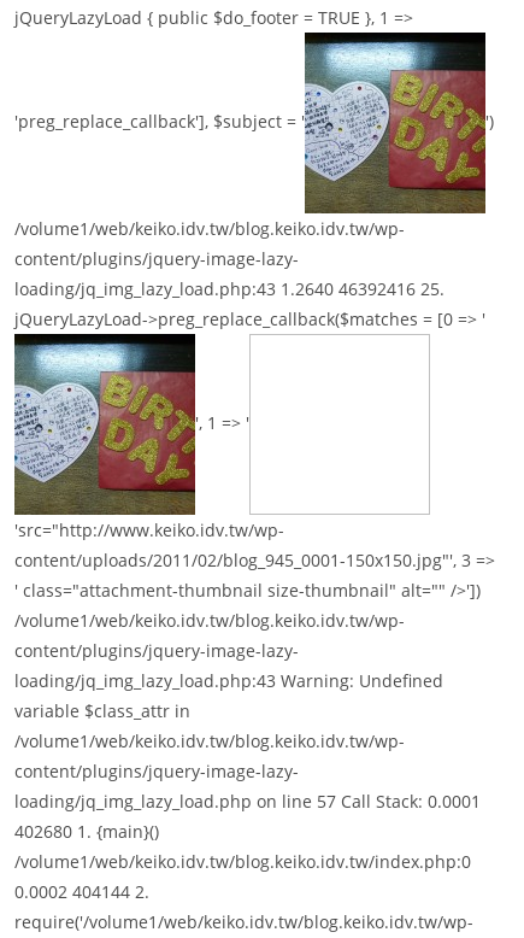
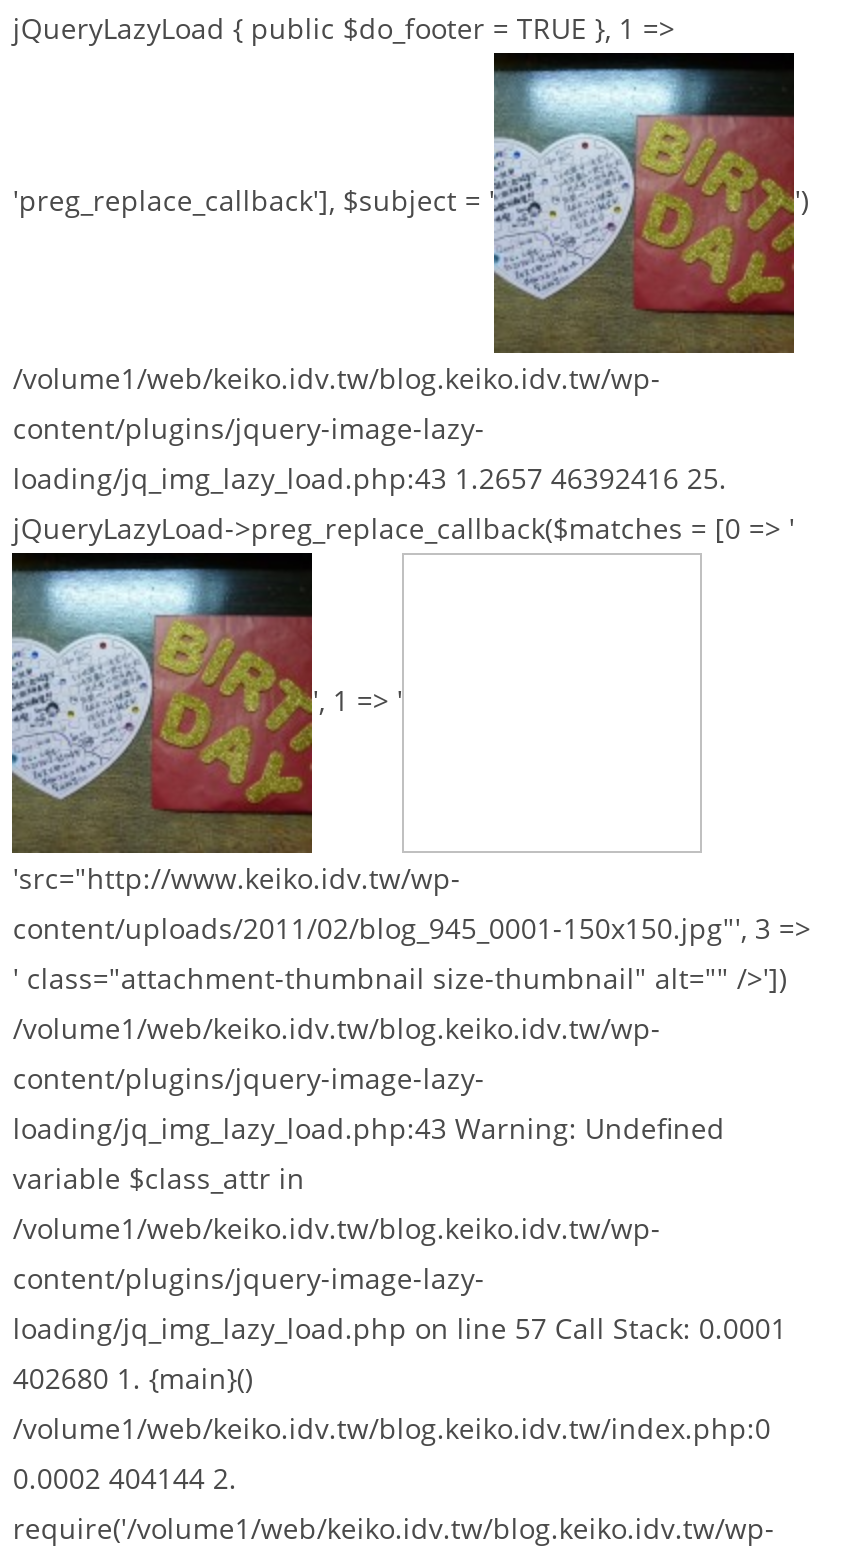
- loading/jq_img_lazy_load.php:43 1.2640 46392416 25.
+ loading/jq_img_lazy_load.php:43 1.2657 46392416 25.
